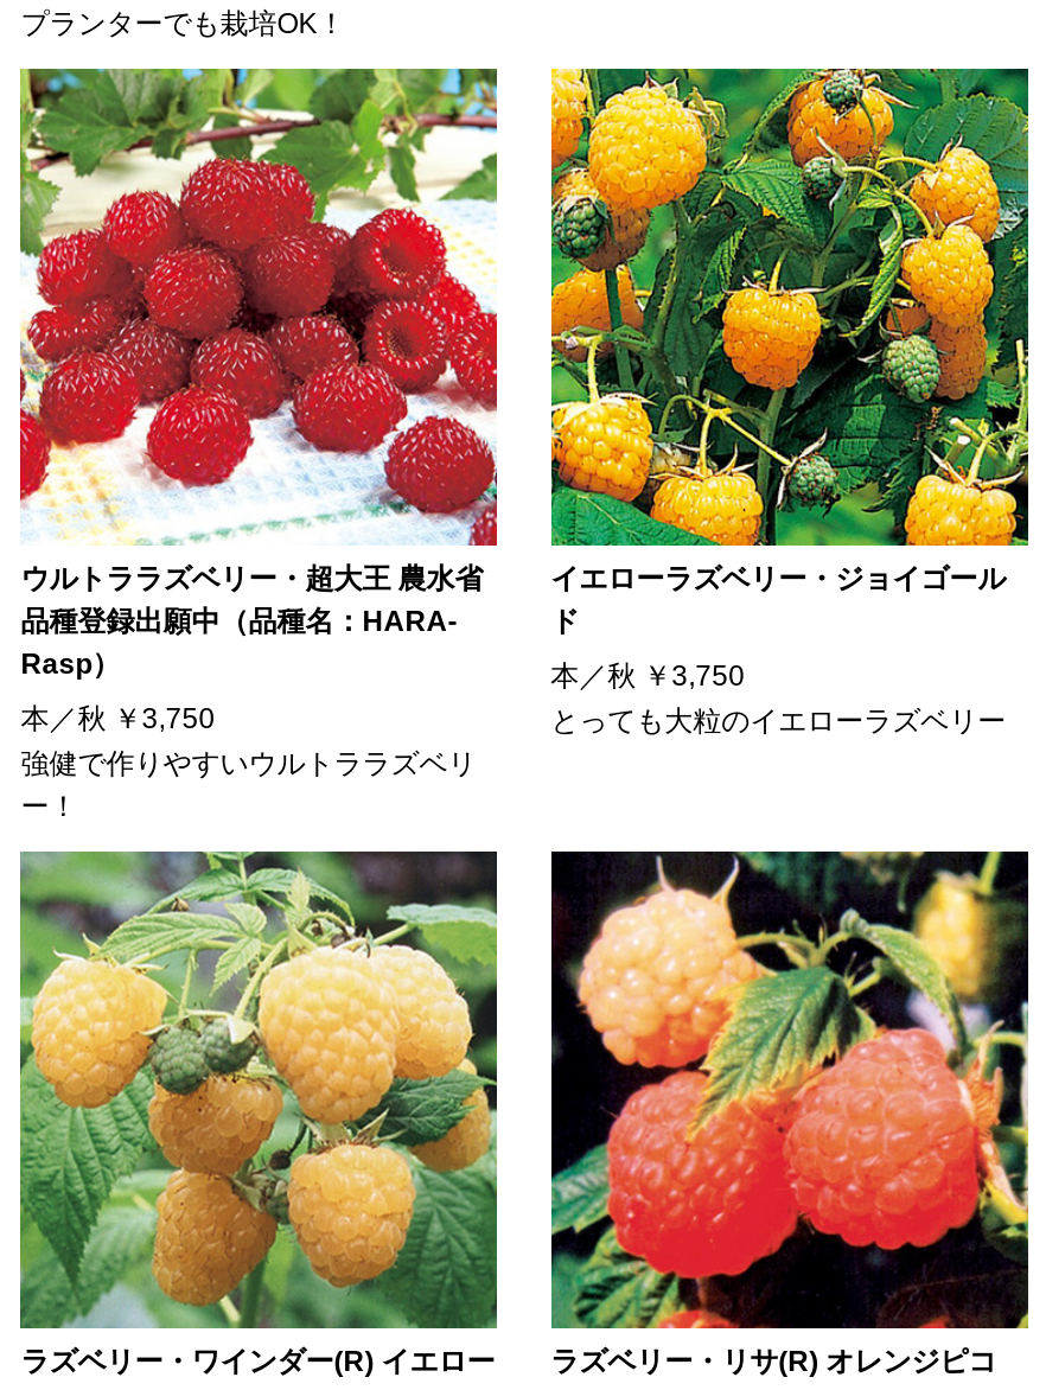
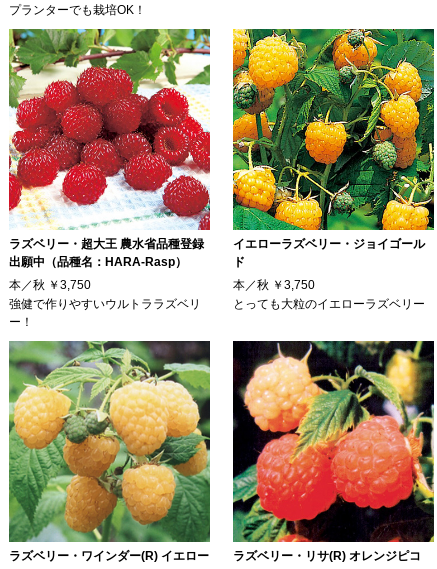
- ウルトララズベリー・超大王 農水省
- 品種登録出願中（品種名：HARA-
- Rasp）
+ ラズベリー・超大王 農水省品種登録
+ 出願中（品種名：HARA-Rasp）
